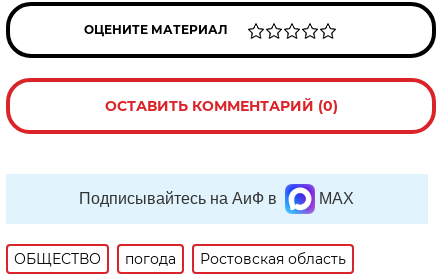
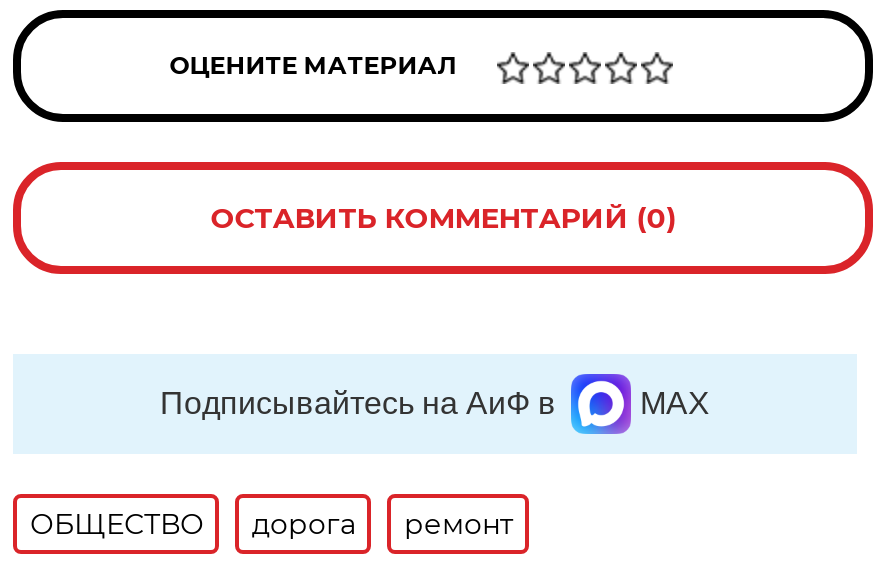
- погода
- Ростовская область
+ дорога
+ ремонт
